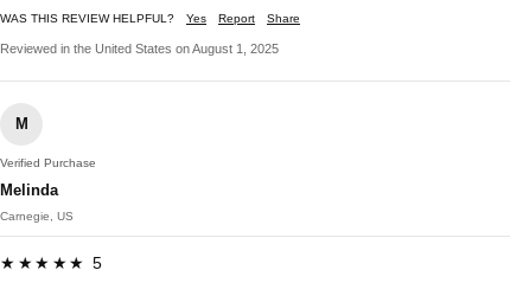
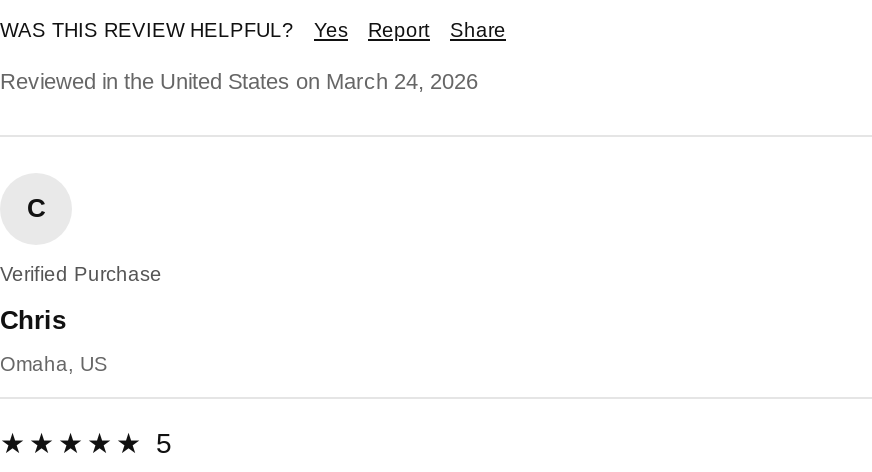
- Reviewed in the United States on August 1, 2025
+ Reviewed in the United States on March 24, 2026

- M
+ C

- Melinda
+ Chris

- Carnegie, US
+ Omaha, US
